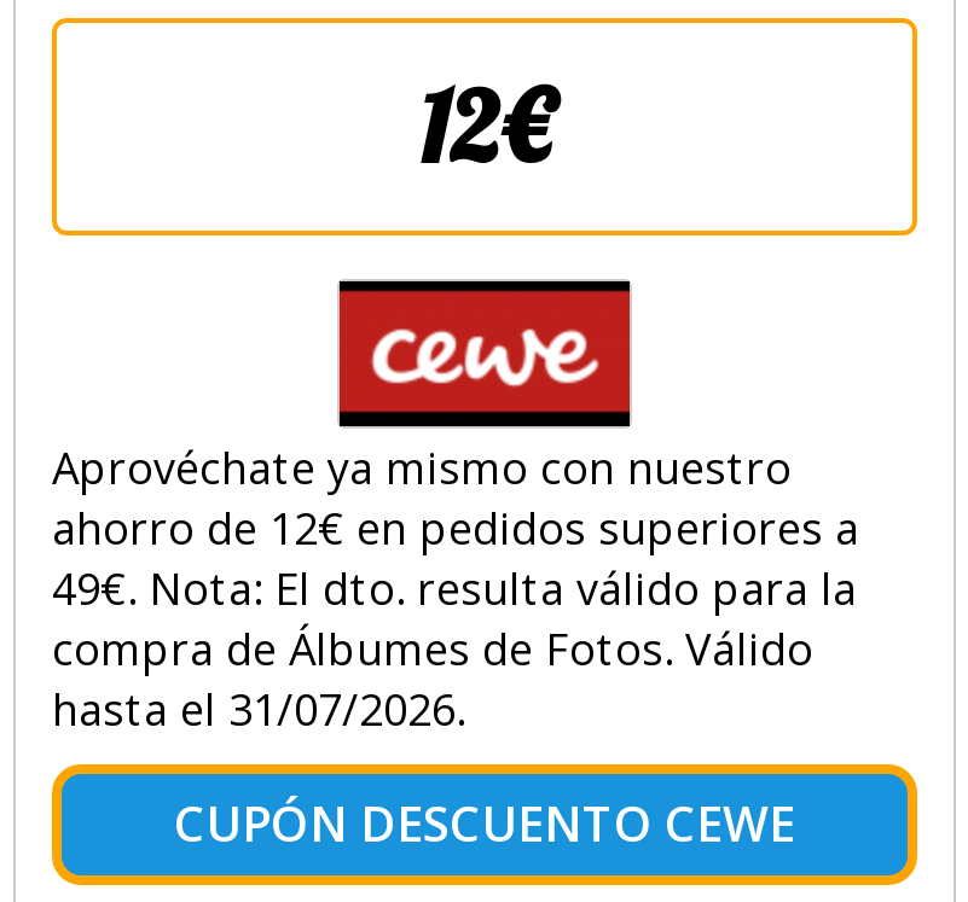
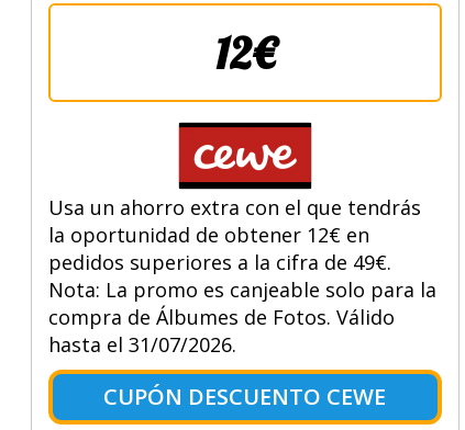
- Aprovéchate ya mismo con nuestro
- ahorro de 12€ en pedidos superiores a
- 49€. Nota: El dto. resulta válido para la
+ Usa un ahorro extra con el que tendrás
+ la oportunidad de obtener 12€ en
+ pedidos superiores a la cifra de 49€.
+ Nota: La promo es canjeable solo para la
